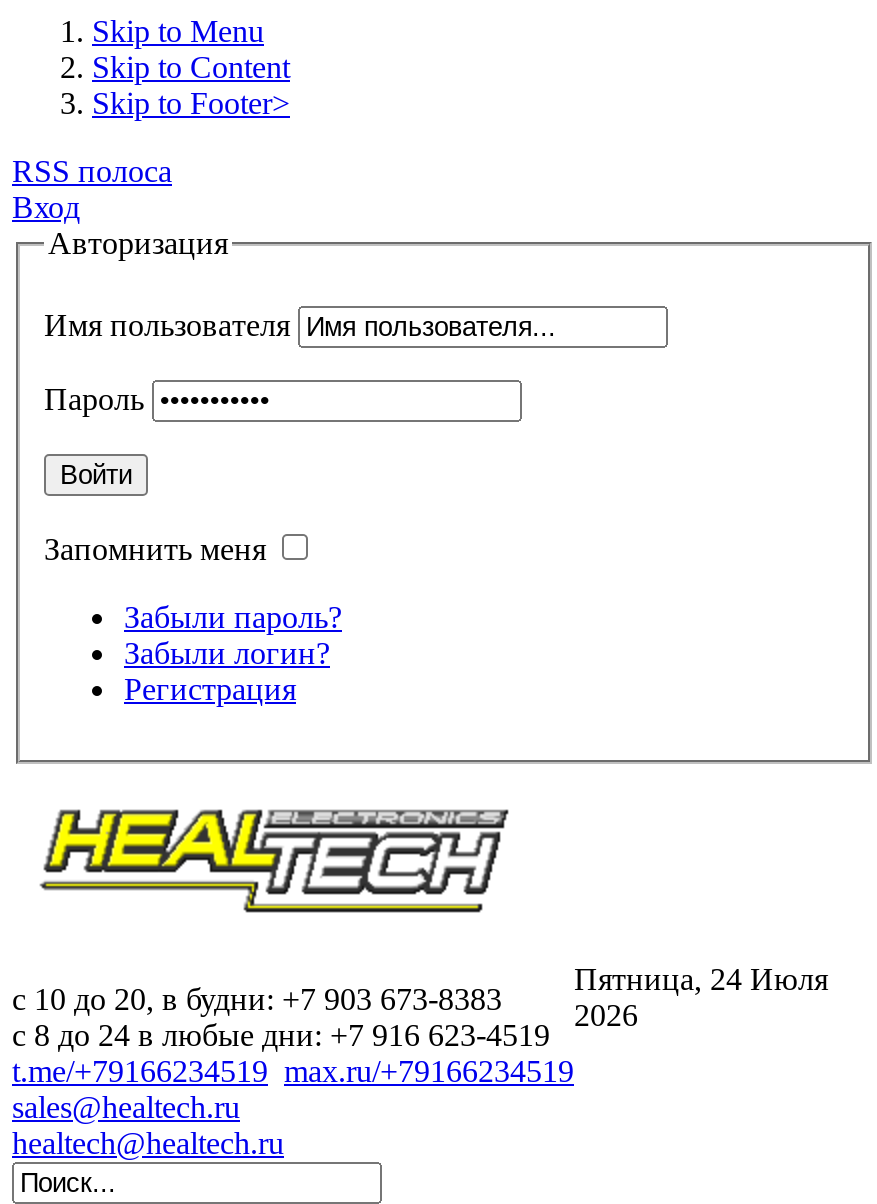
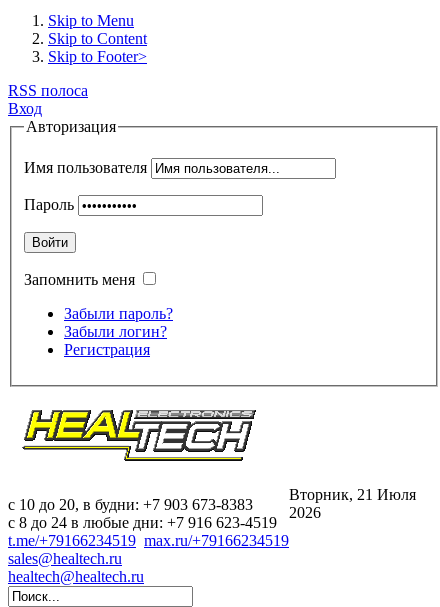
- Пятница, 24 Июля
+ Вторник, 21 Июля
